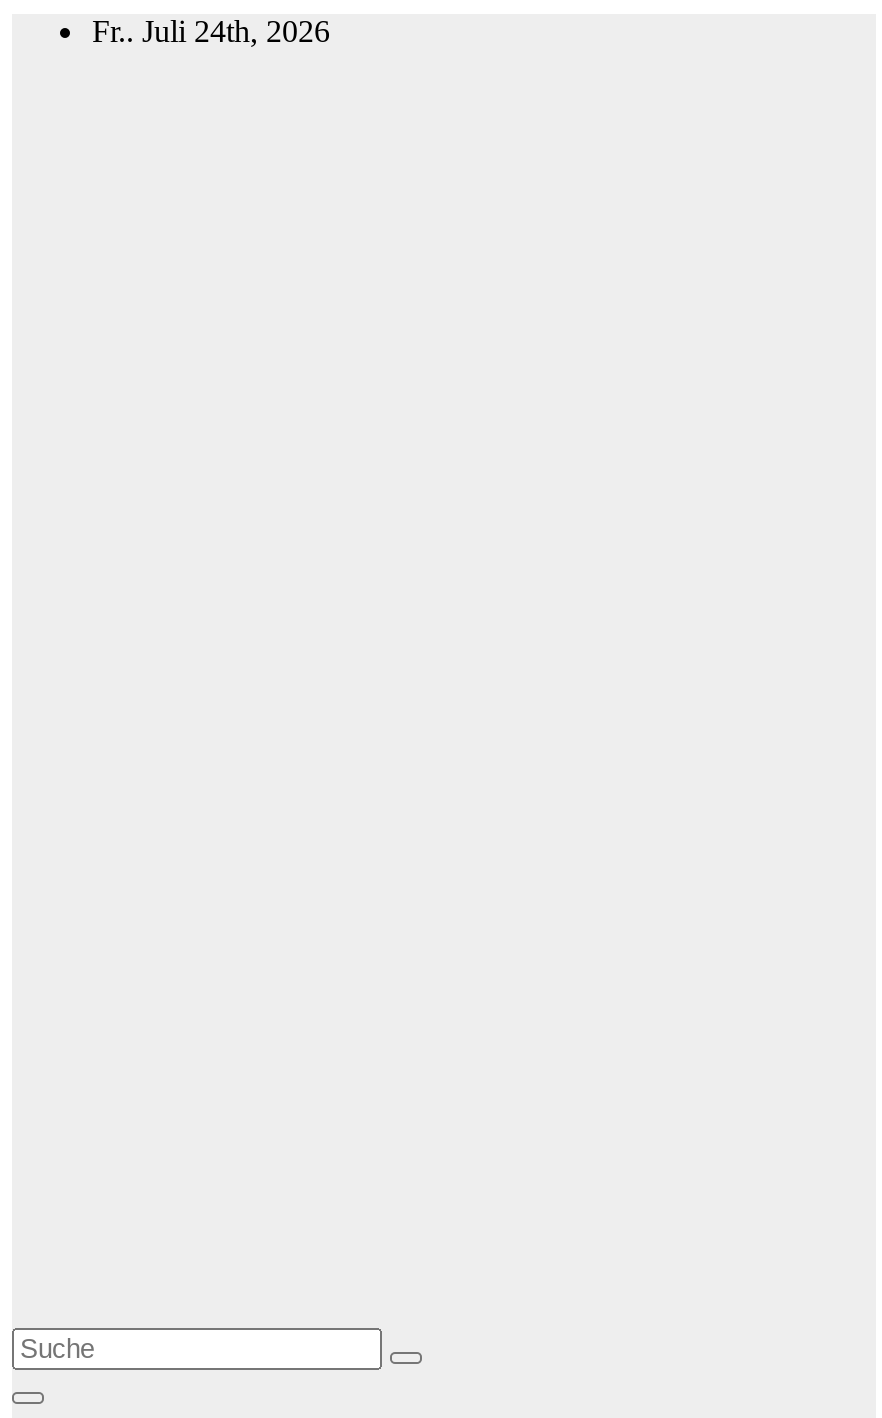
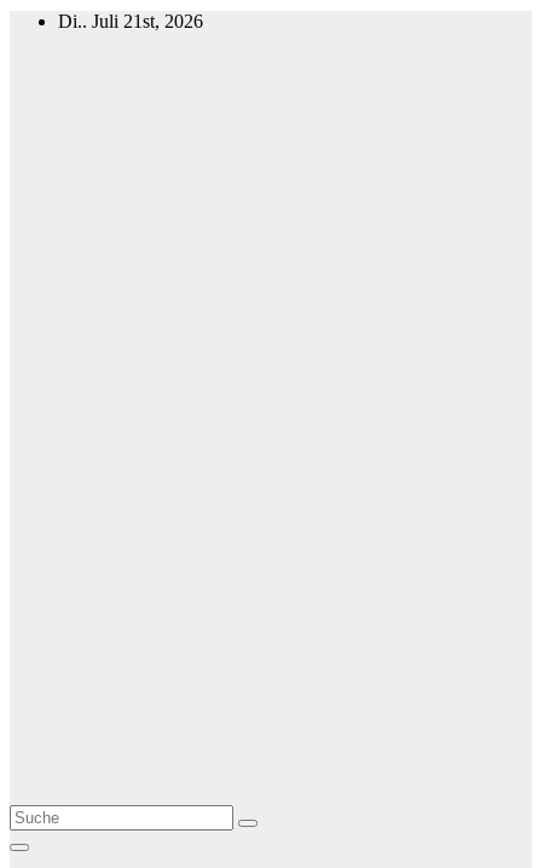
- Fr.. Juli 24th, 2026
+ Di.. Juli 21st, 2026
